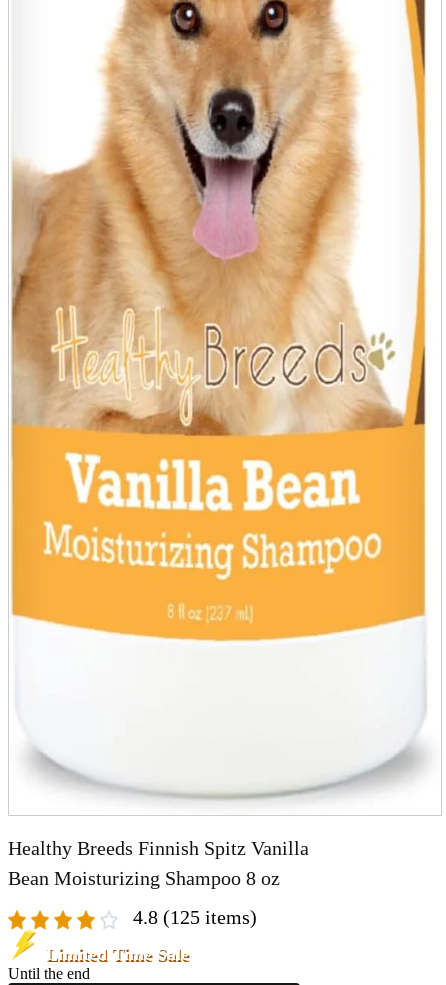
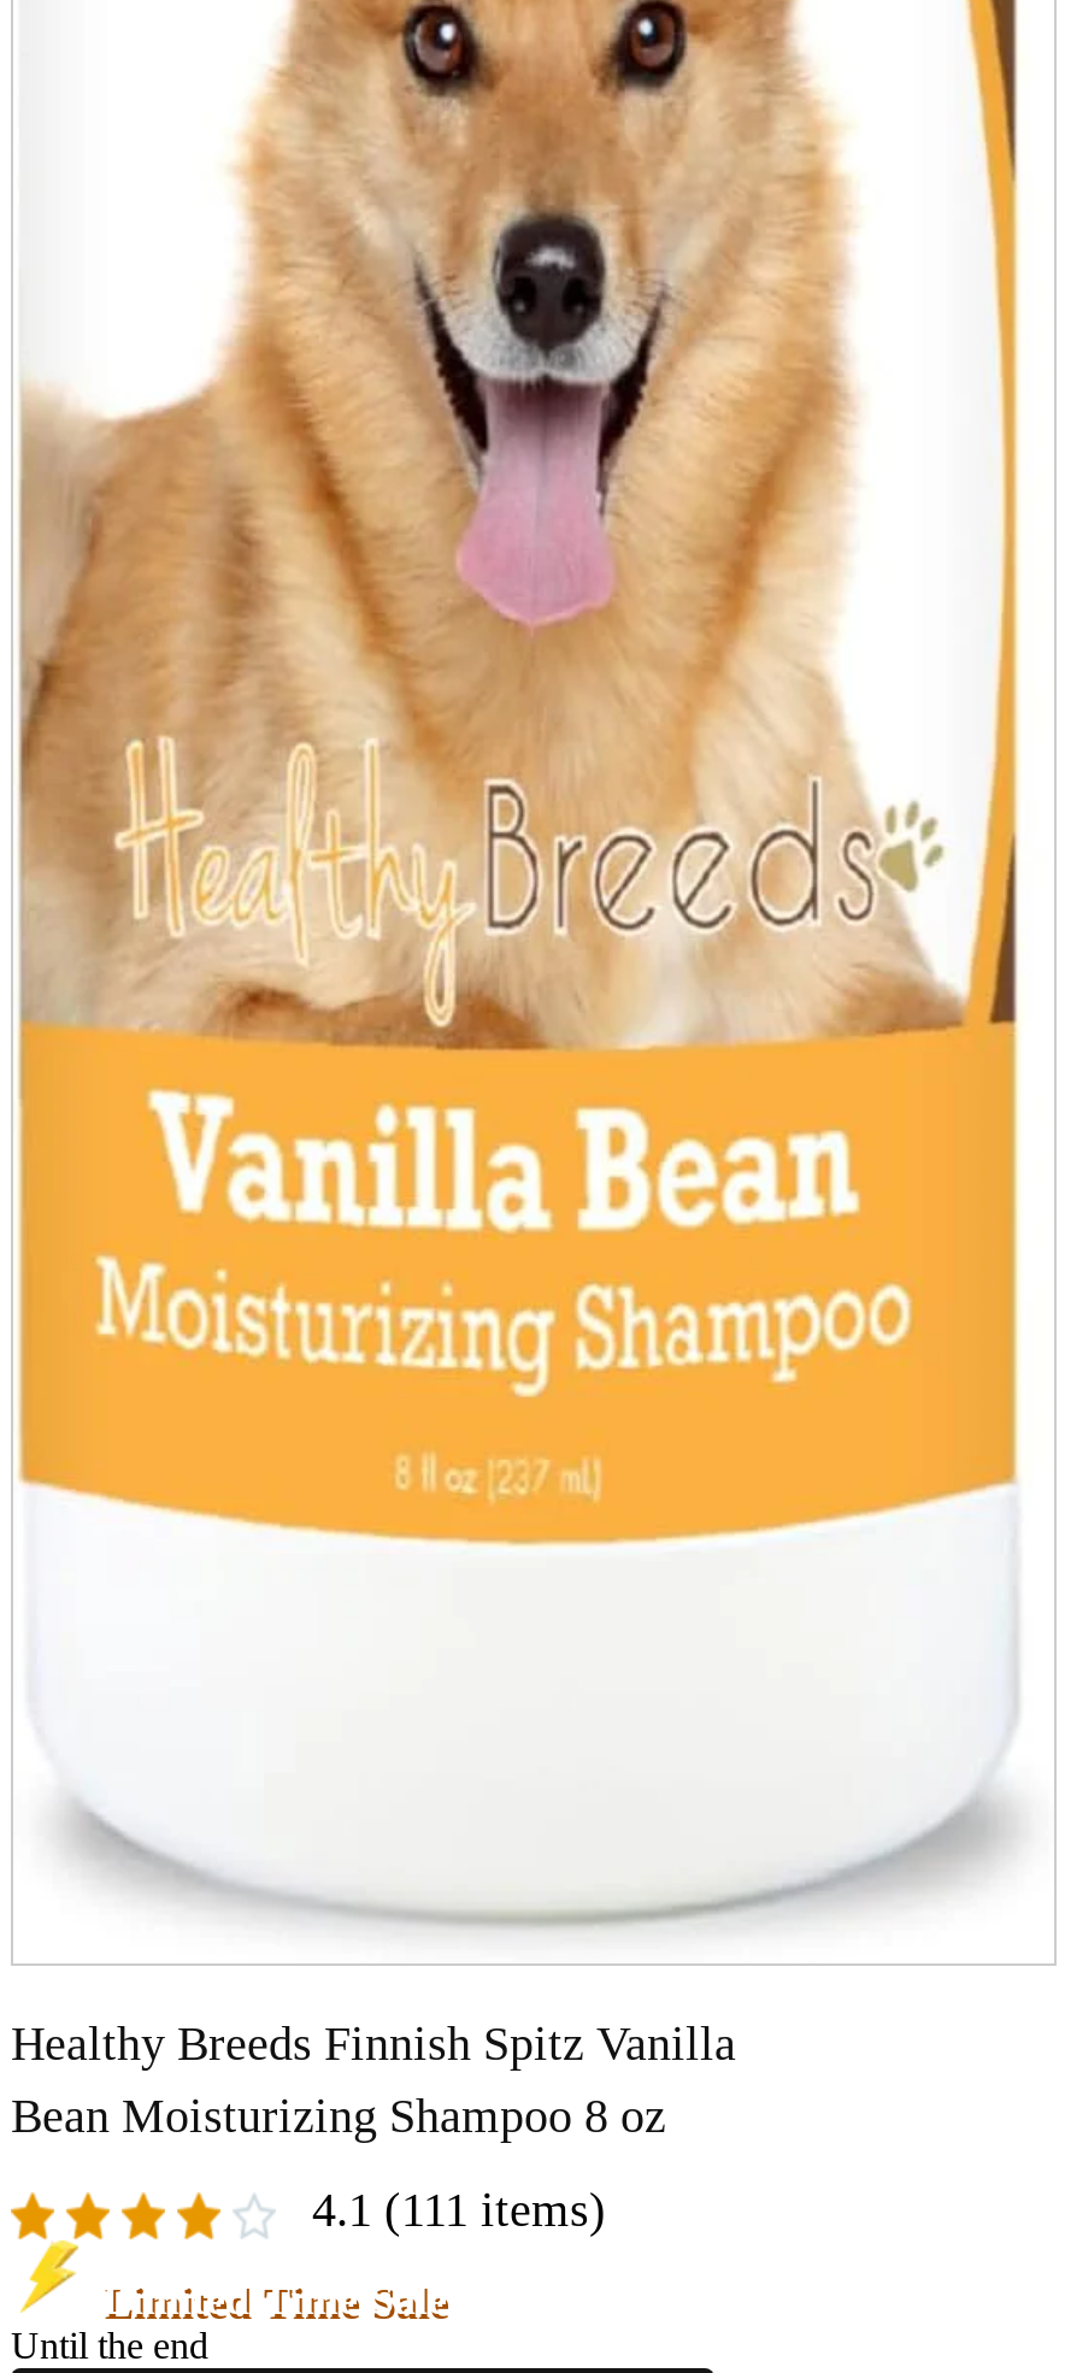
- 4.8 (125 items)
+ 4.1 (111 items)
